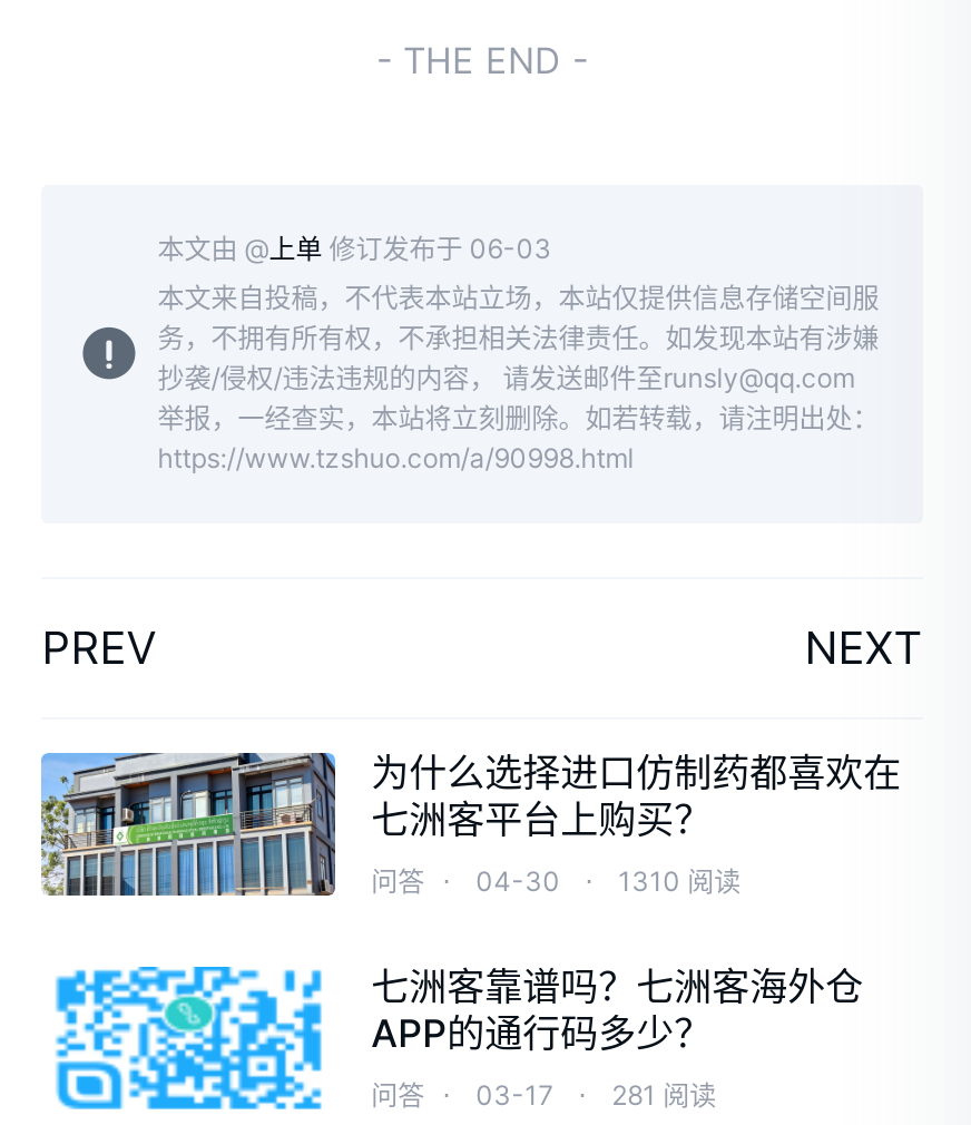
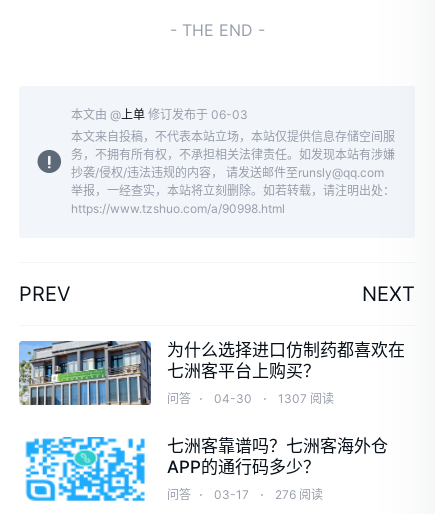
- 1310 阅读
+ 1307 阅读

- 281 阅读
+ 276 阅读
